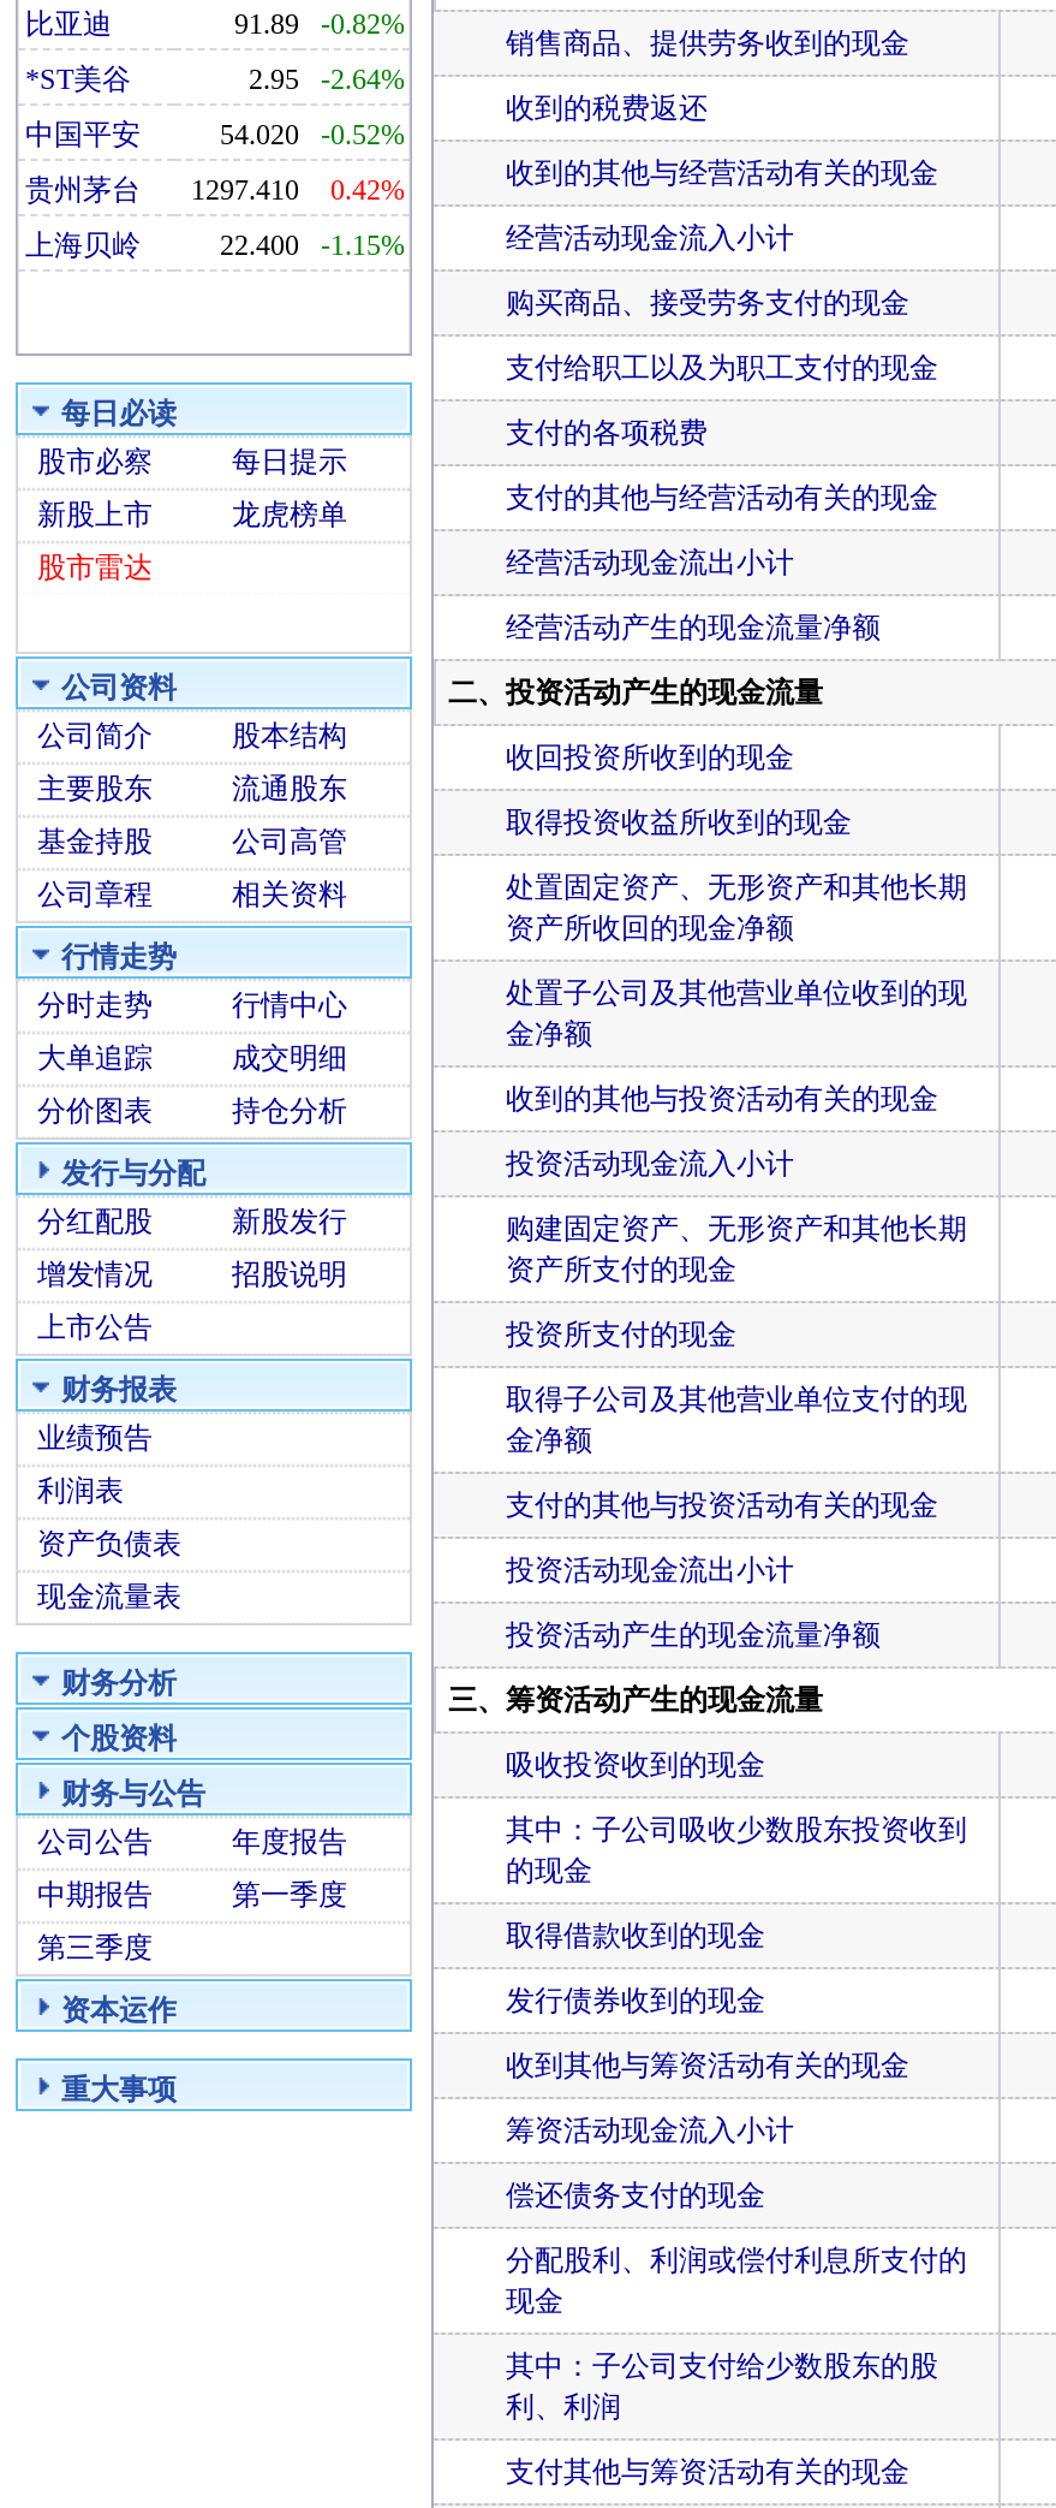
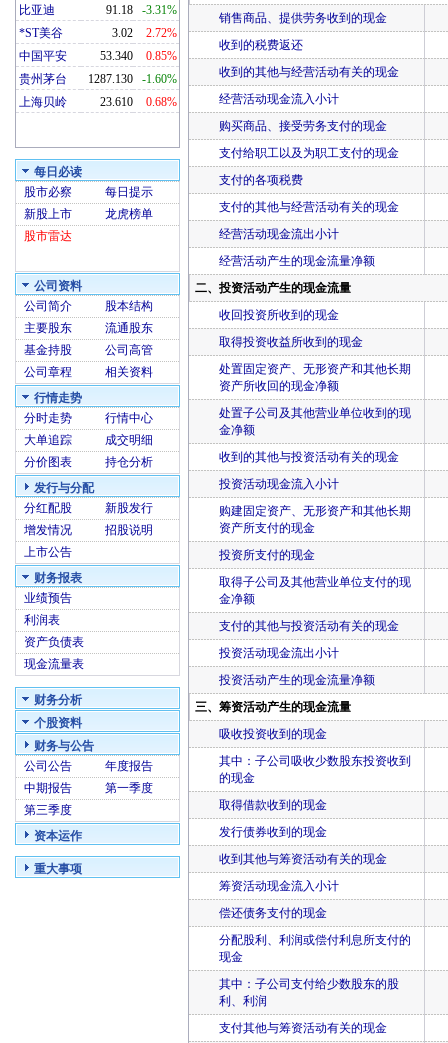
- 91.89
+ 91.18

- -0.82%
+ -3.31%

- 2.95
+ 3.02

- -2.64%
+ 2.72%

- 54.020
+ 53.340

- -0.52%
+ 0.85%

- 1297.410
+ 1287.130

- 0.42%
+ -1.60%

- 22.400
+ 23.610

- -1.15%
+ 0.68%
